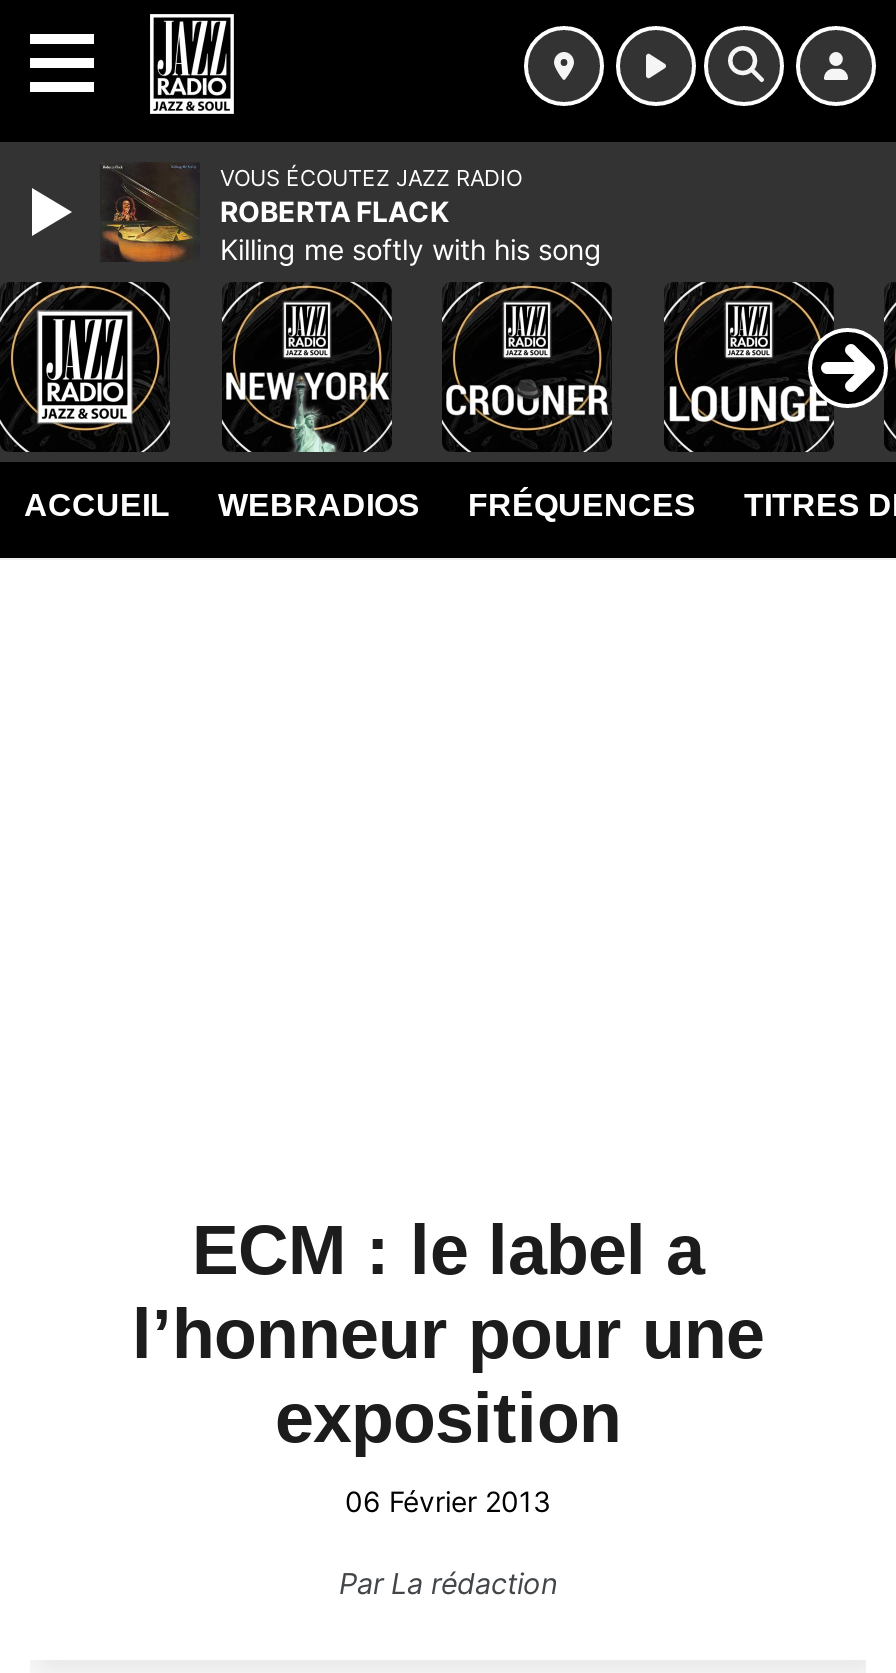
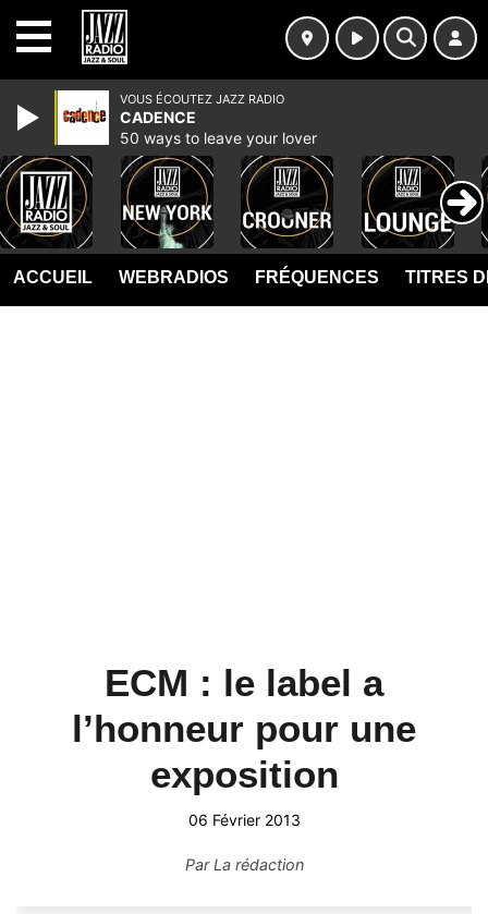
- [image]
- ROBERTA FLACK
- Killing me softly with his song
+ [image]
+ CADENCE
+ 50 ways to leave your lover
